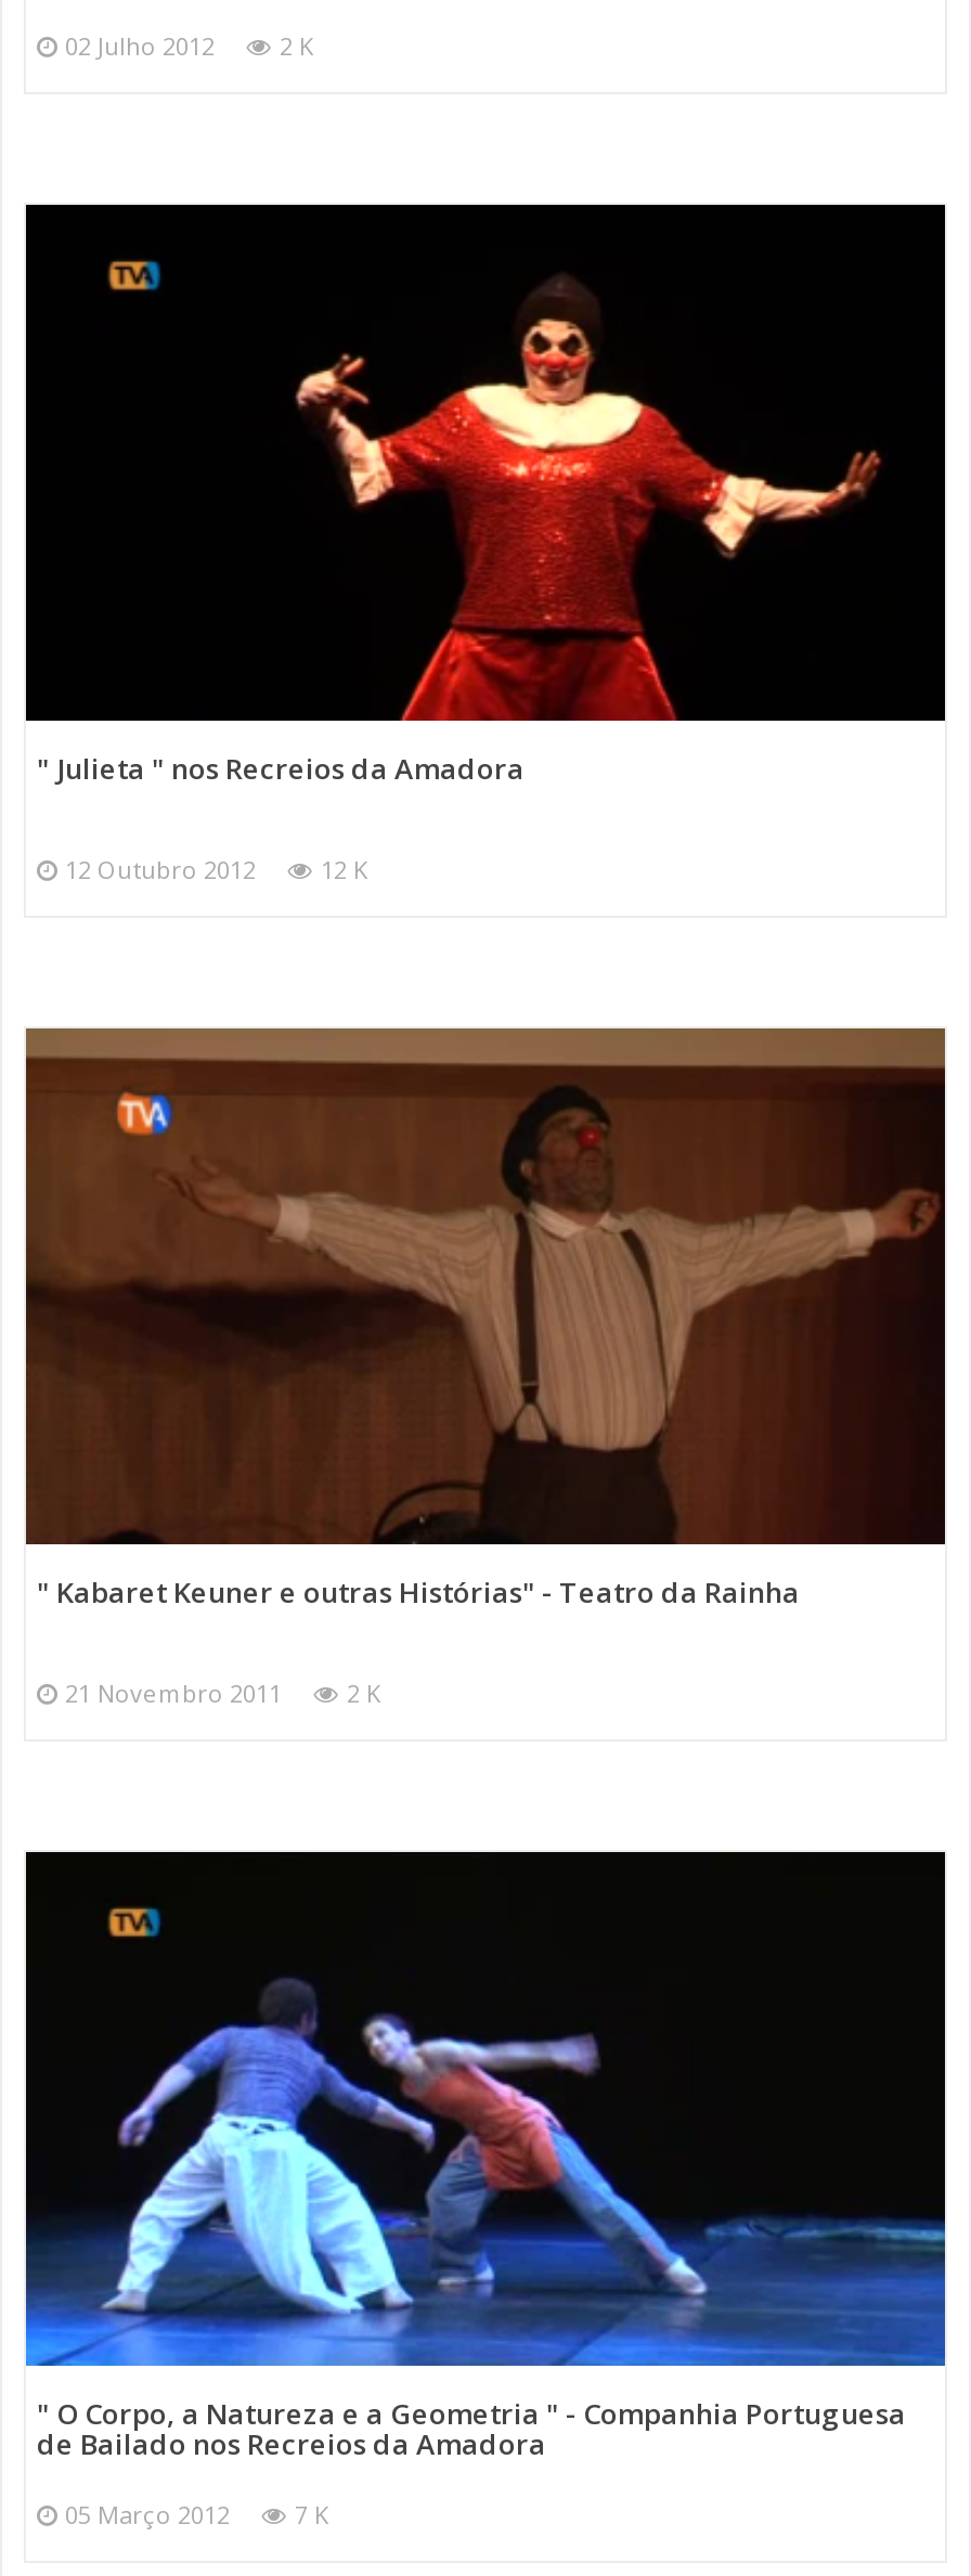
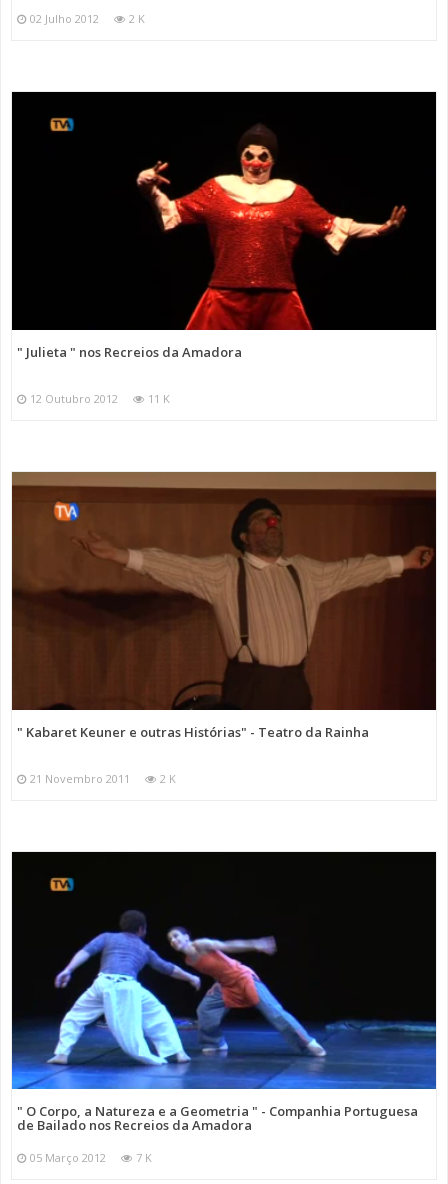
- 12 Outubro 2012 12 K
+ 12 Outubro 2012 11 K
